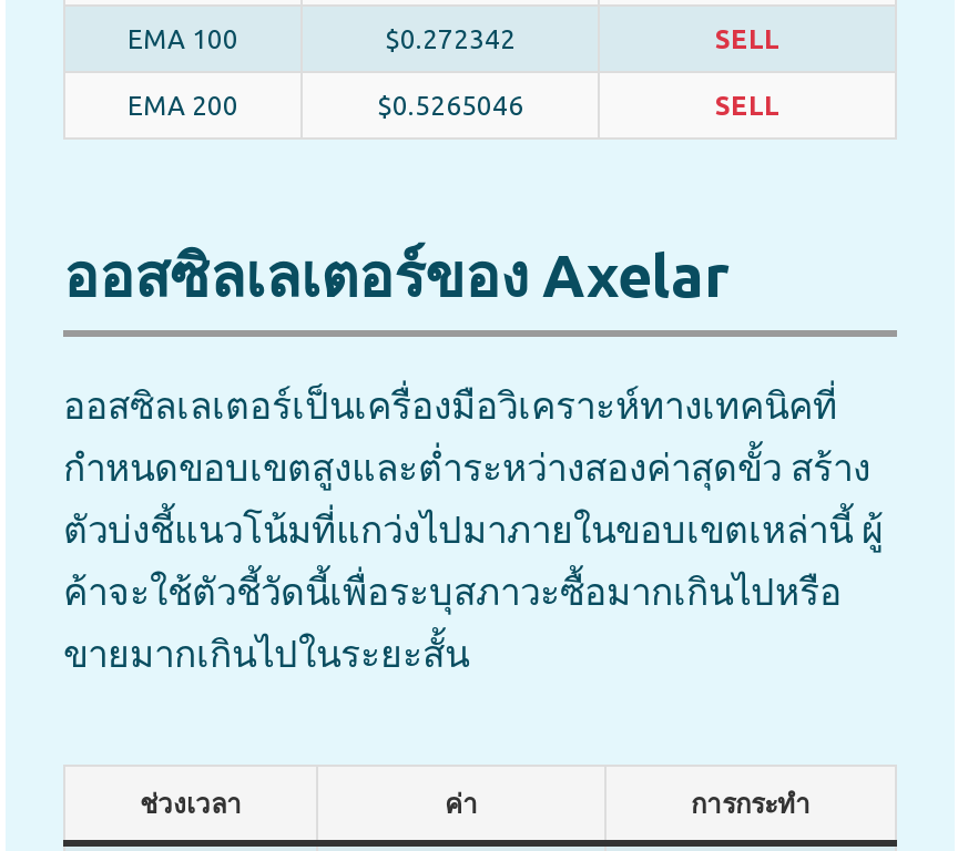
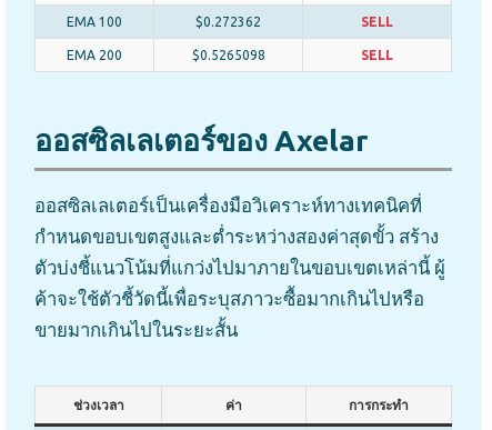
- $0.272342
+ $0.272362

- $0.5265046
+ $0.5265098
